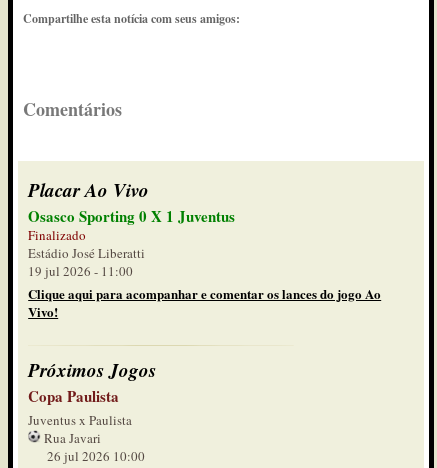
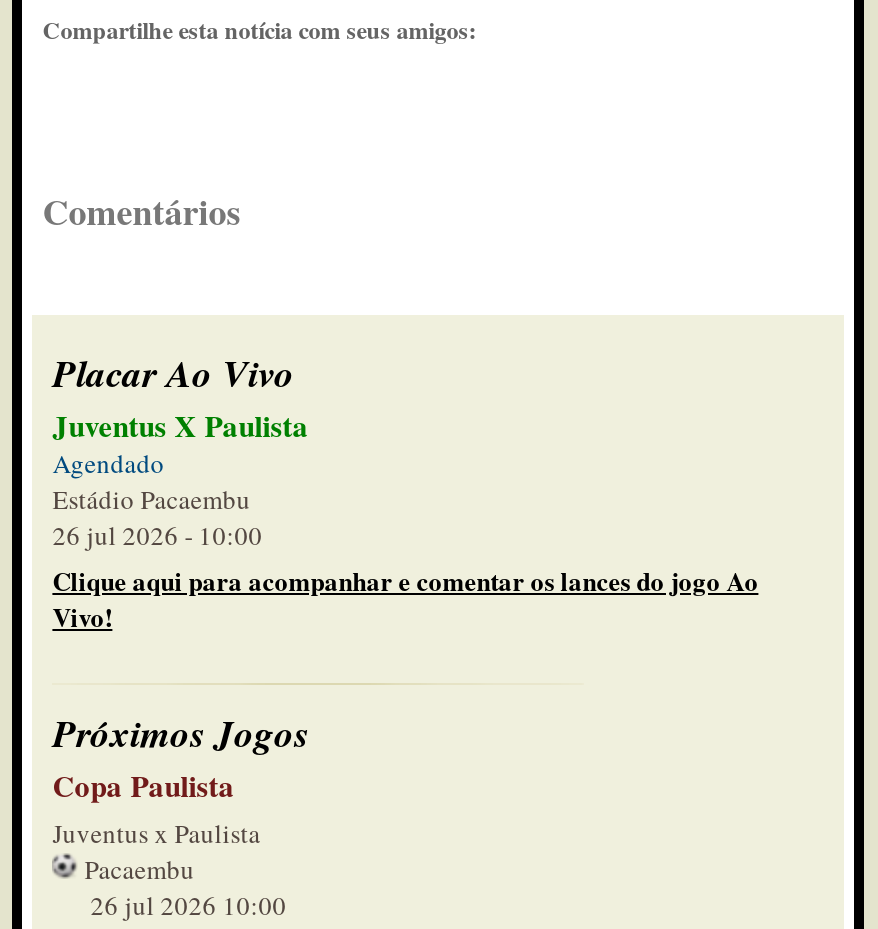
- Osasco Sporting 0 X 1 Juventus
- Finalizado
- Estádio José Liberatti
- 19 jul 2026 - 11:00
+ Juventus X Paulista
+ Agendado
+ Estádio Pacaembu
+ 26 jul 2026 - 10:00

- Rua Javari
+ Pacaembu
